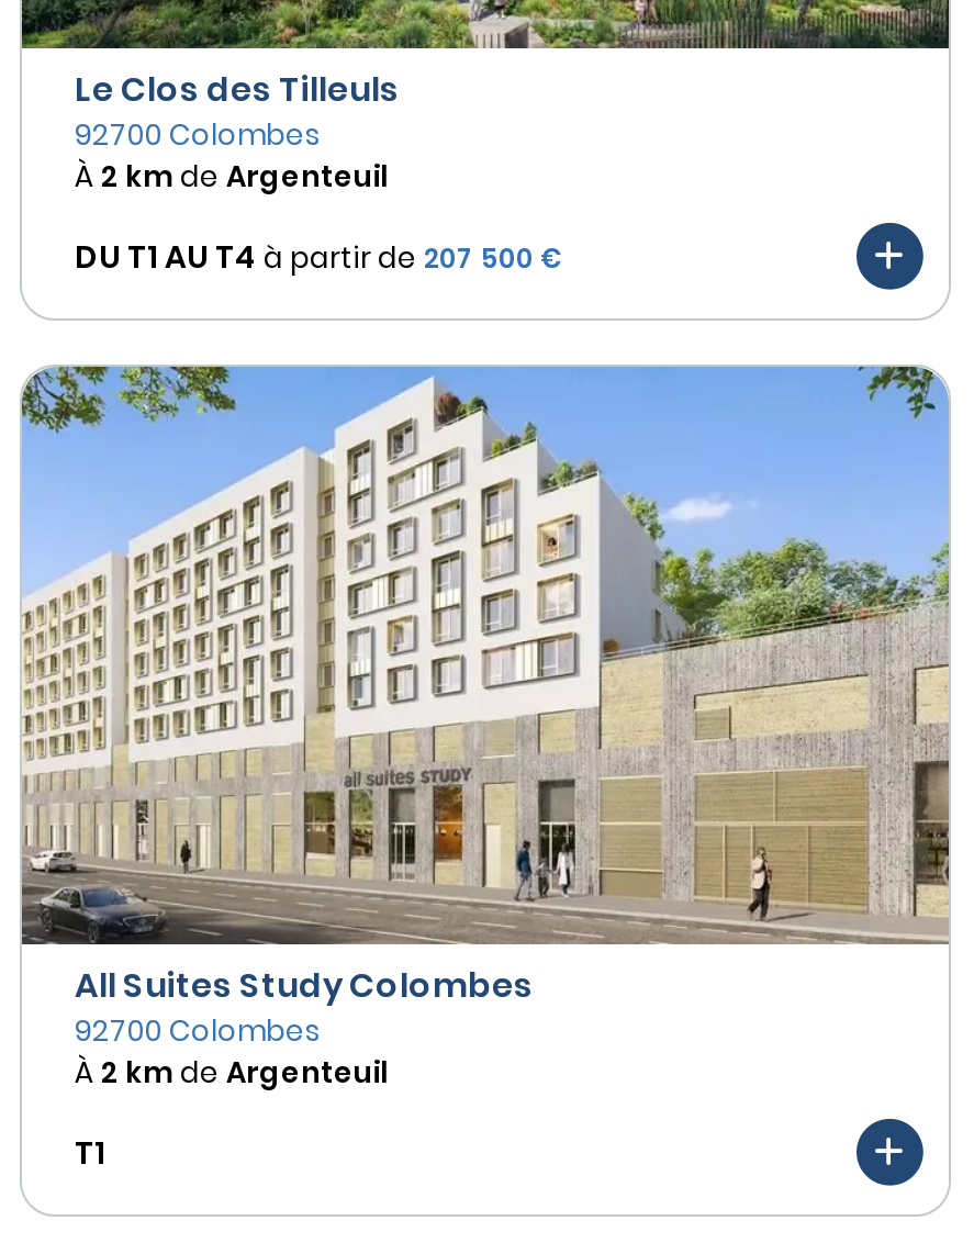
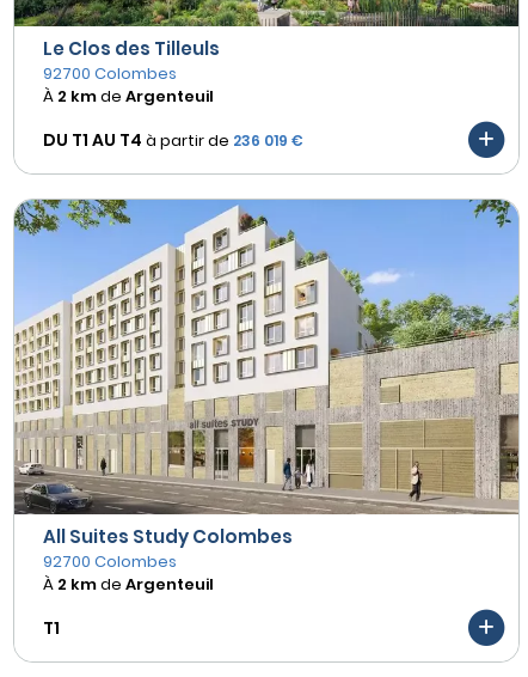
- DU T1 AU T4 à partir de 207 500 €
+ DU T1 AU T4 à partir de 236 019 €
